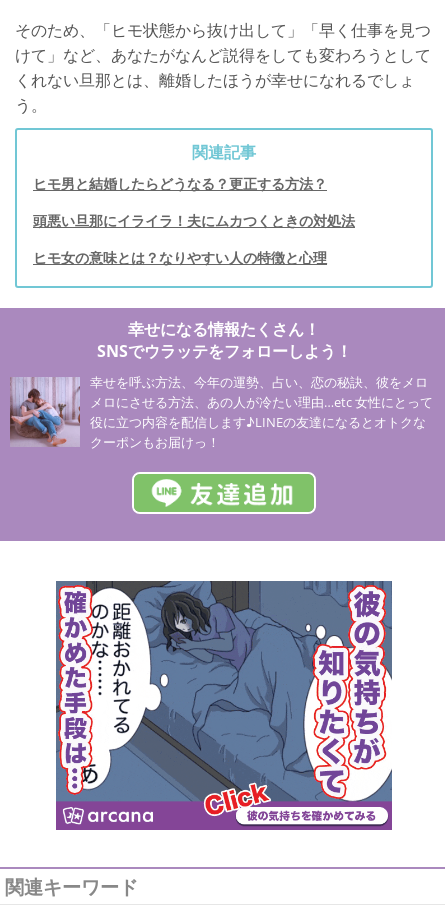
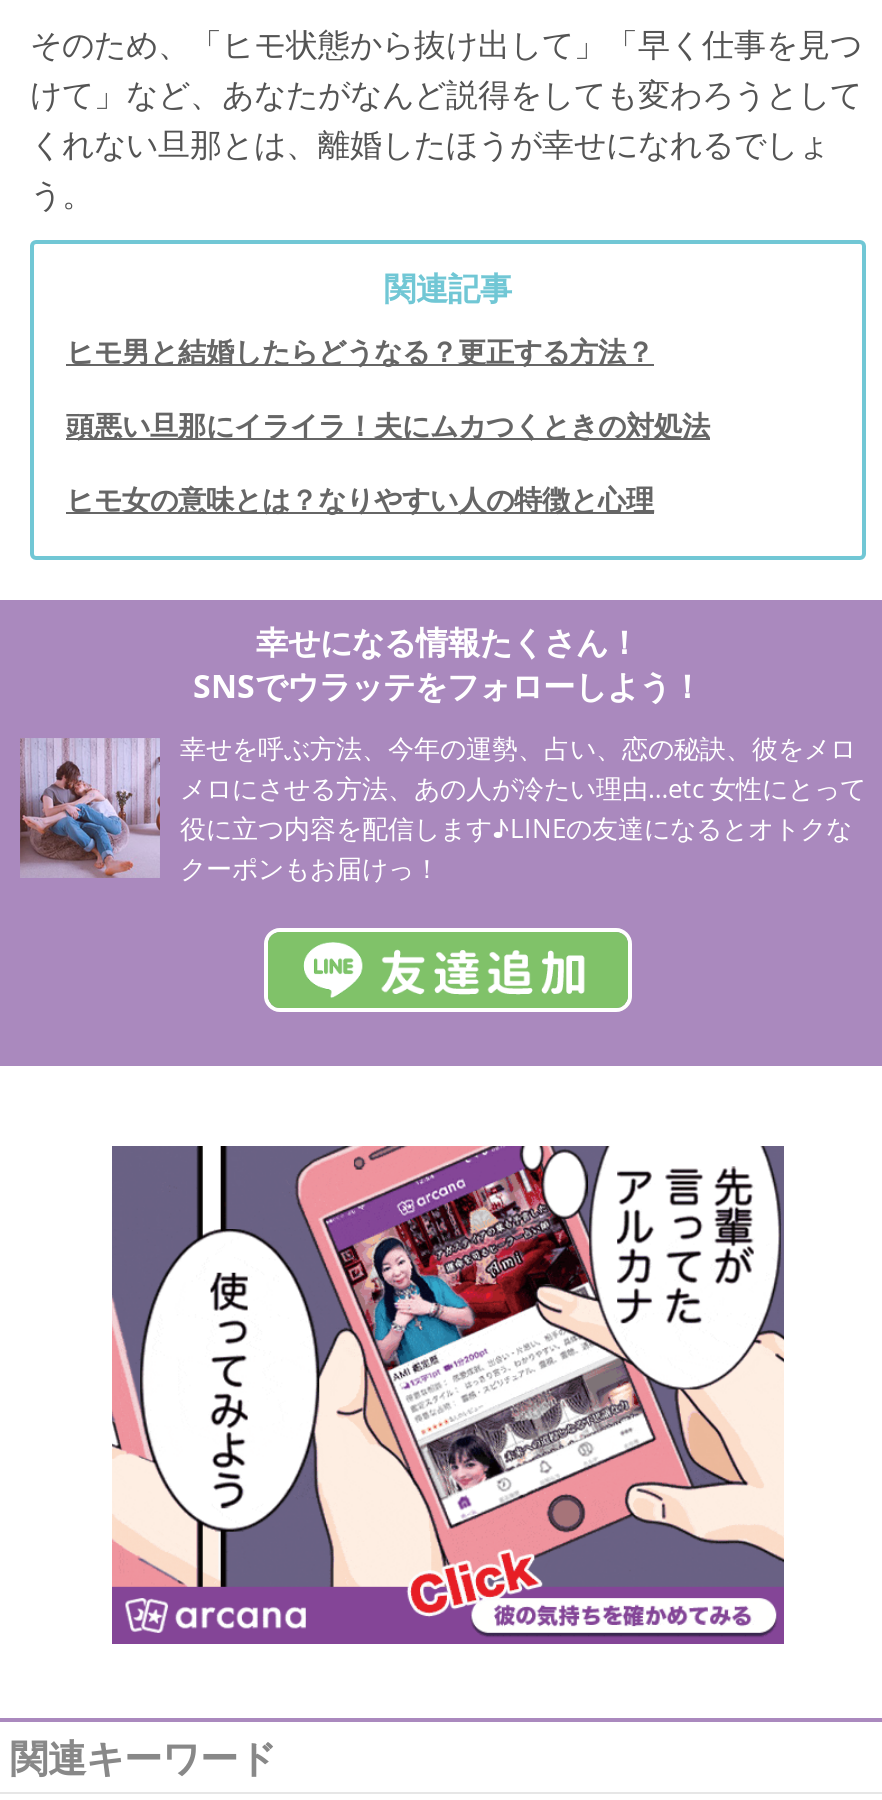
- [image]
+ [image]
